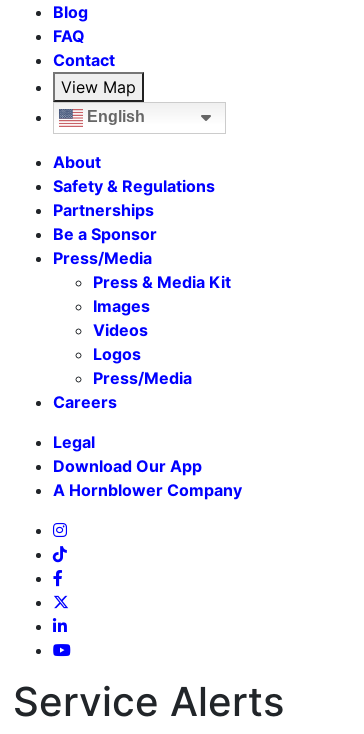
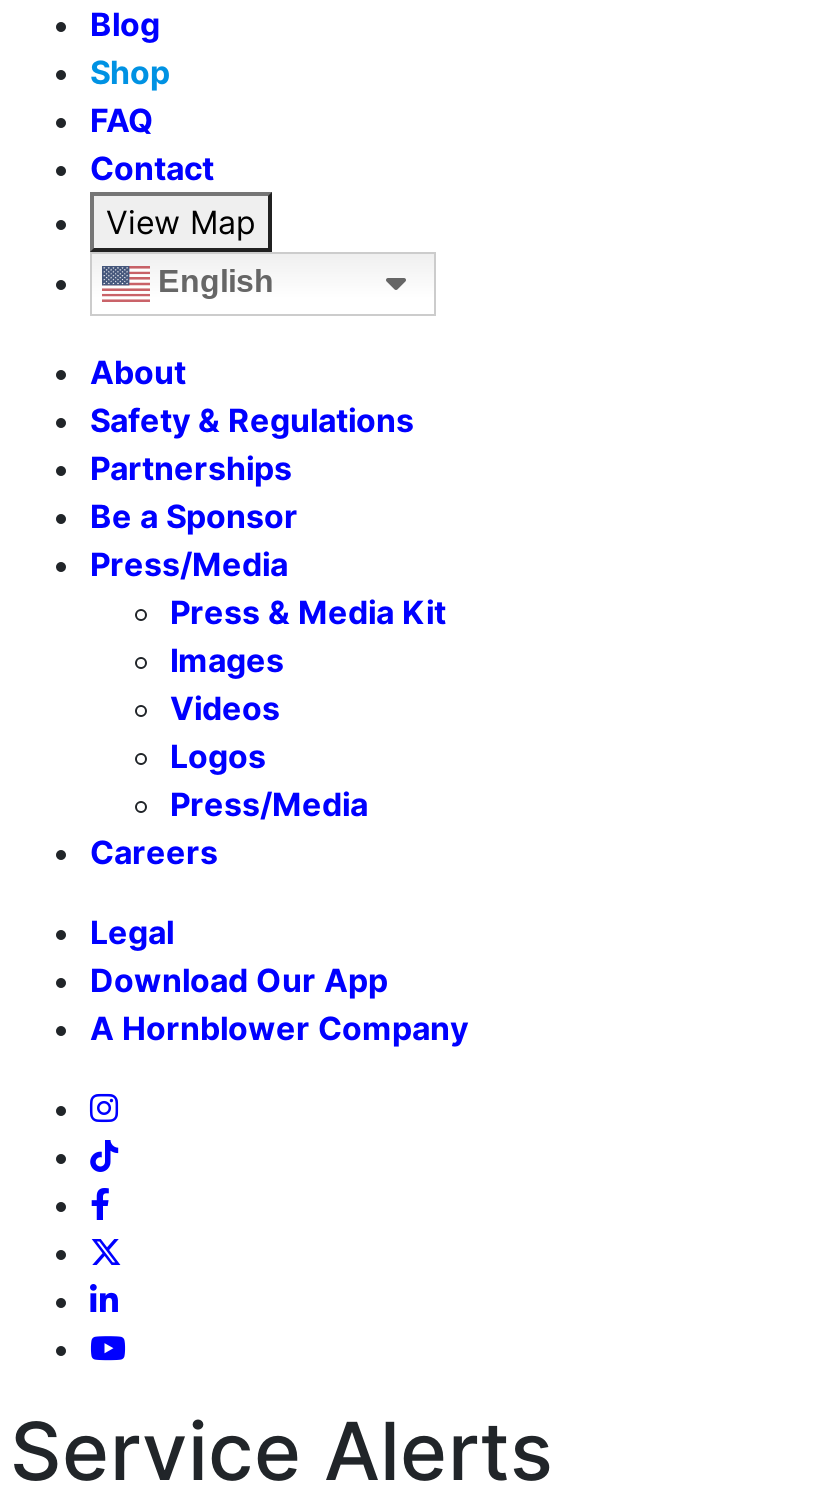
+ Shop
